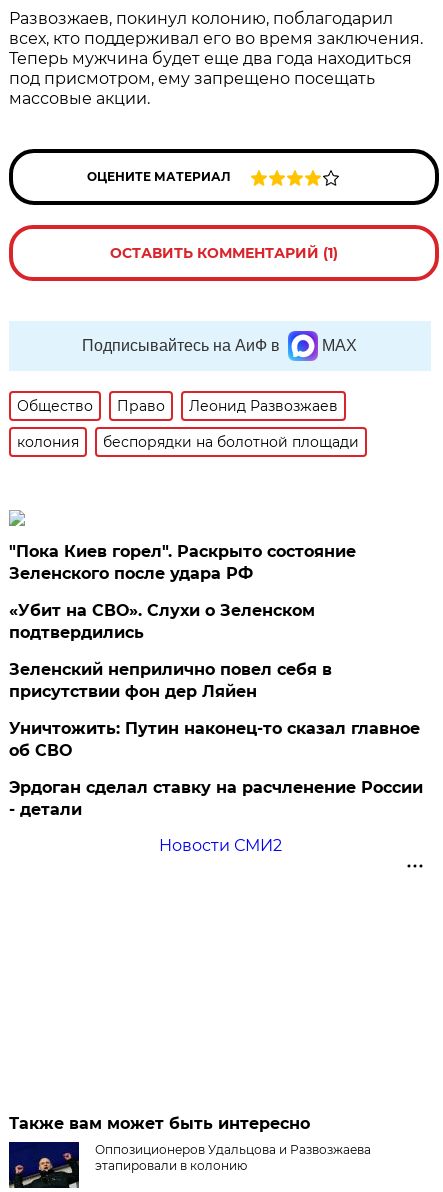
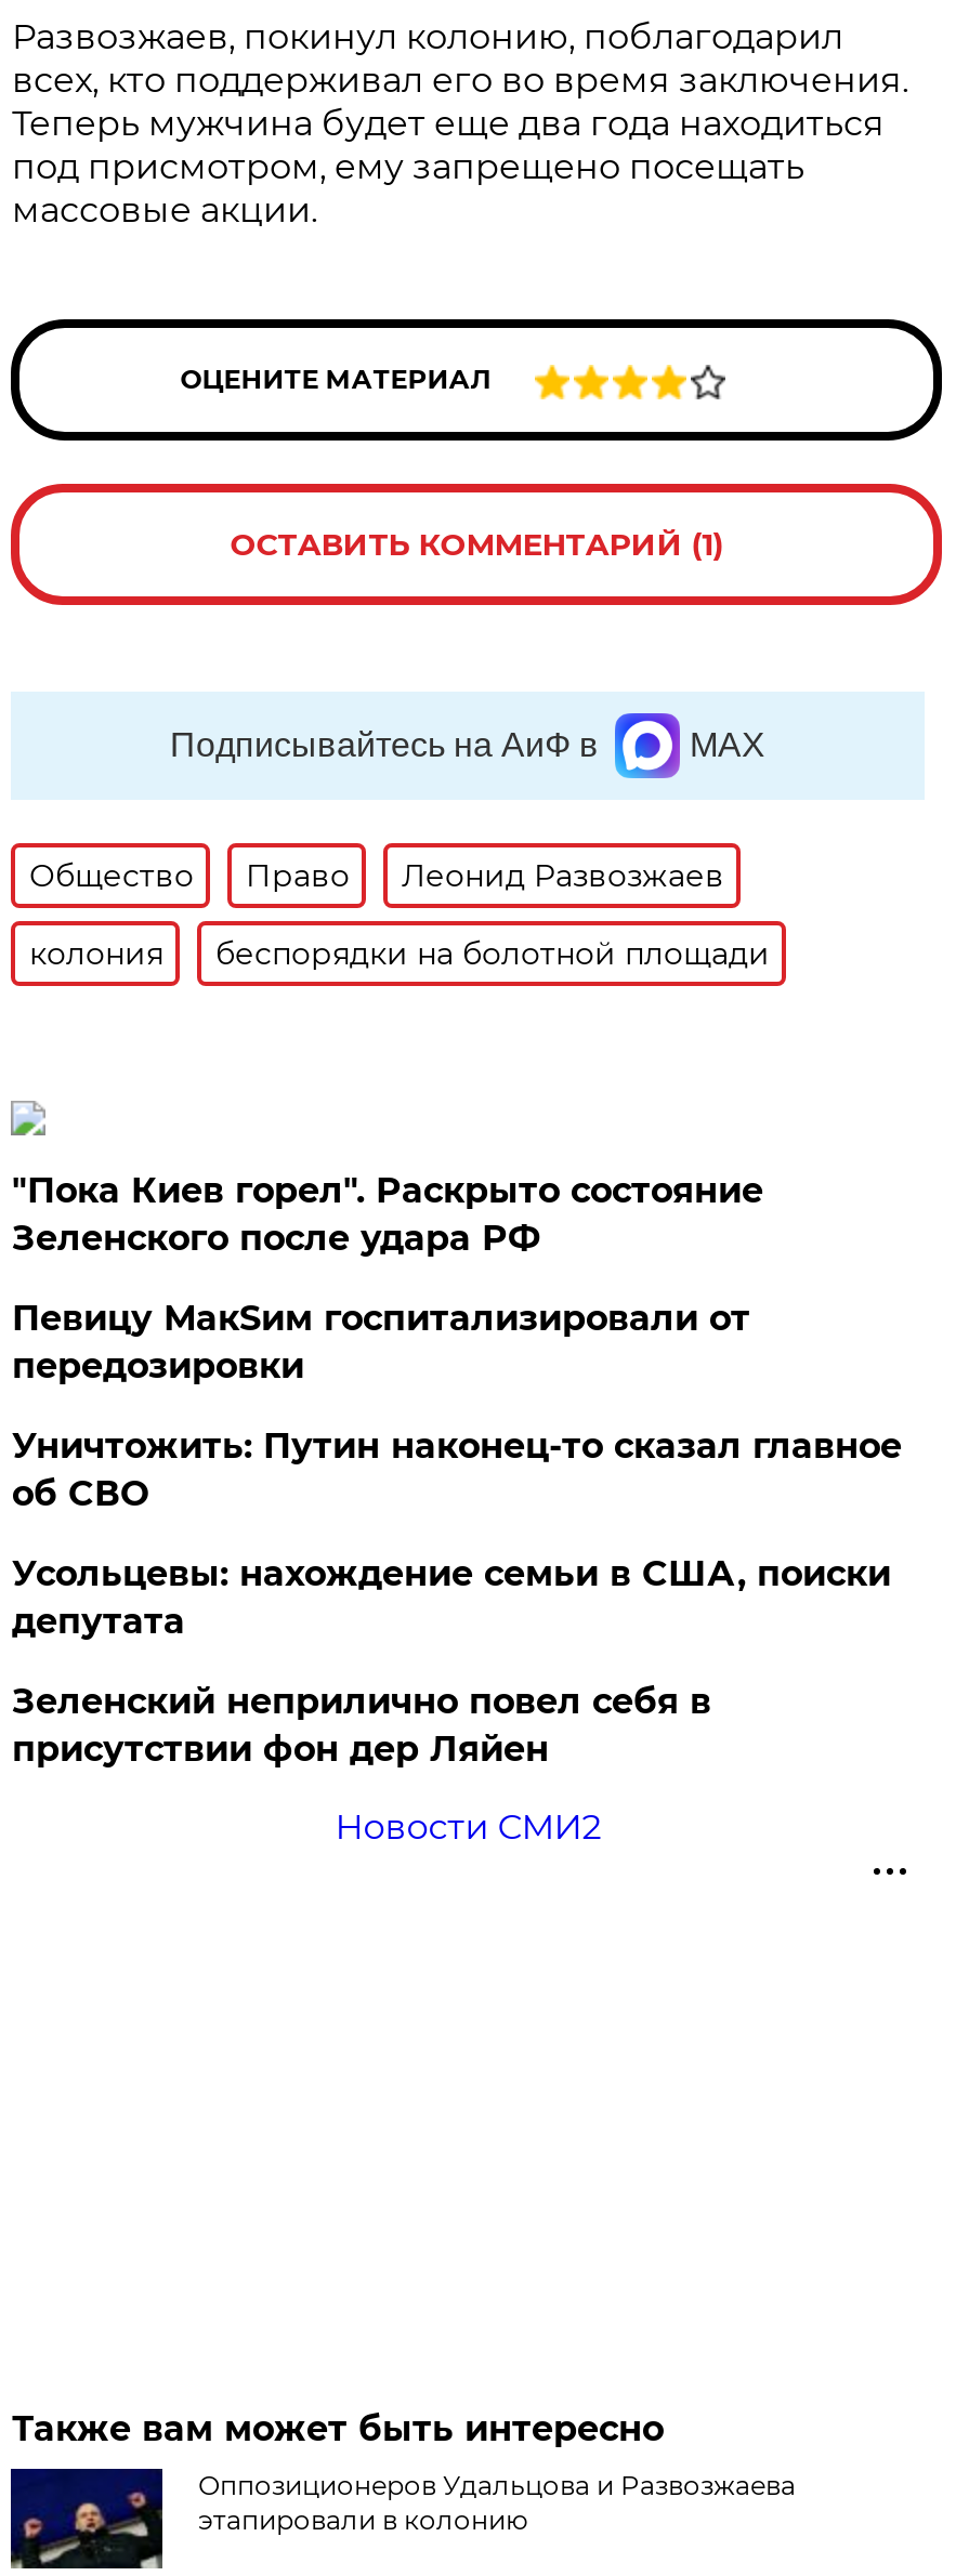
- «Убит на СВО». Слухи о Зеленском
- подтвердились
+ Певицу МакSим госпитализировали от
+ передозировки
+ Усольцевы: нахождение семьи в США, поиски
+ депутата

moved down: Зеленский неприлично повел cебя в | присутствии фон дер Ляйен

moved up: Уничтожить: Путин наконец-то сказал главное | об СВО

- Эрдоган сделал ставку на расчленение России
- - детали
